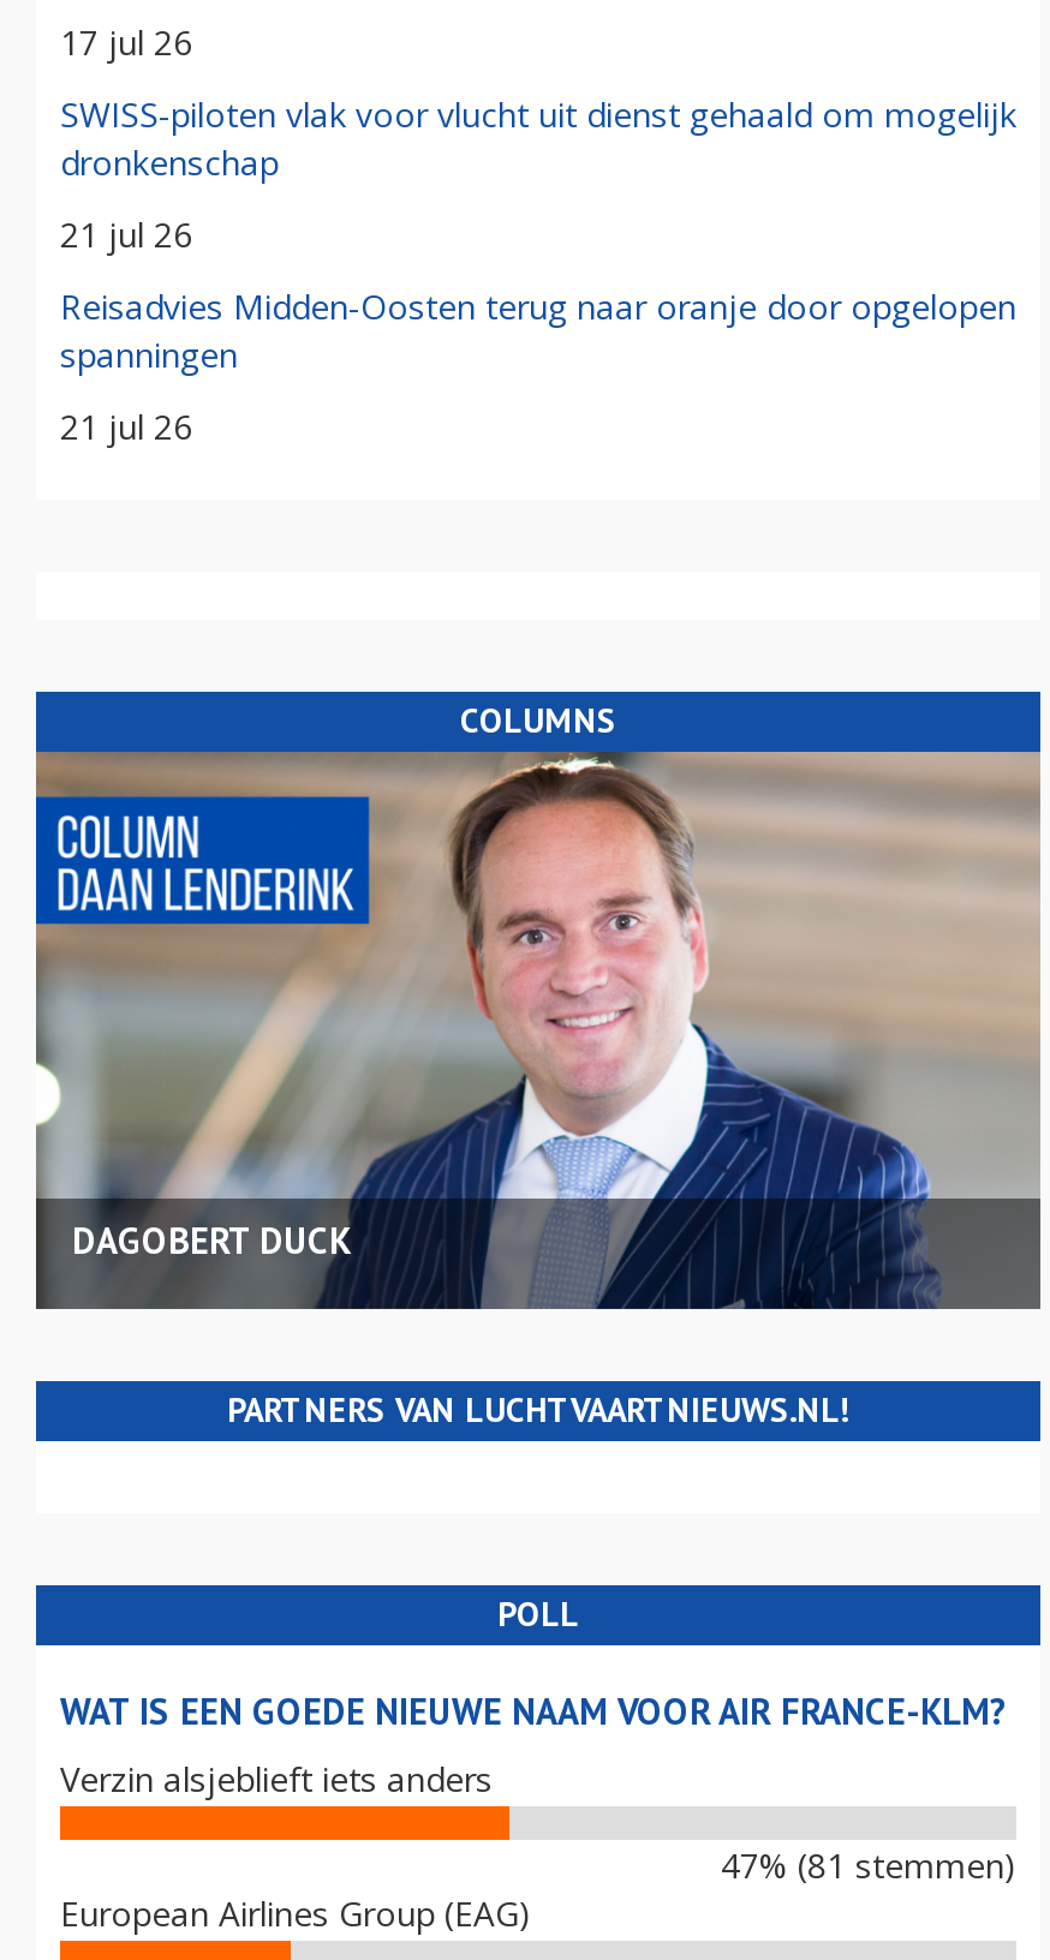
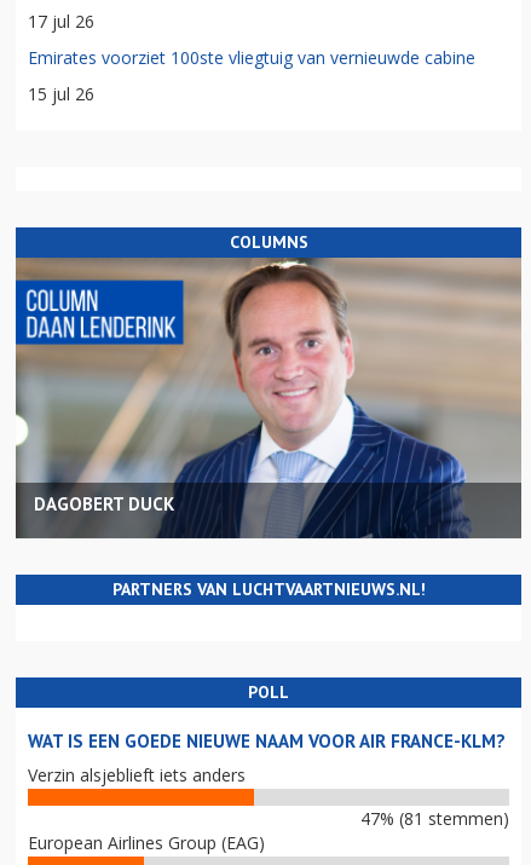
- SWISS-piloten vlak voor vlucht uit dienst gehaald om mogelijk
- dronkenschap
- 21 jul 26
- Reisadvies Midden-Oosten terug naar oranje door opgelopen
- spanningen
- 21 jul 26
+ Emirates voorziet 100ste vliegtuig van vernieuwde cabine
+ 15 jul 26
